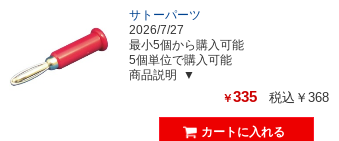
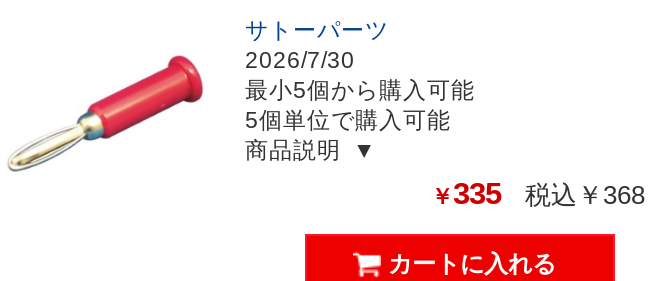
- 2026/7/27
+ 2026/7/30
